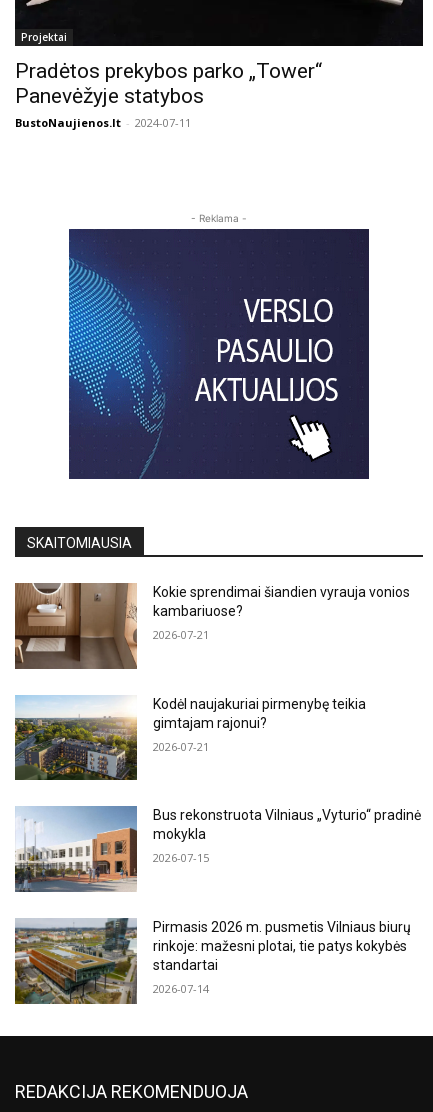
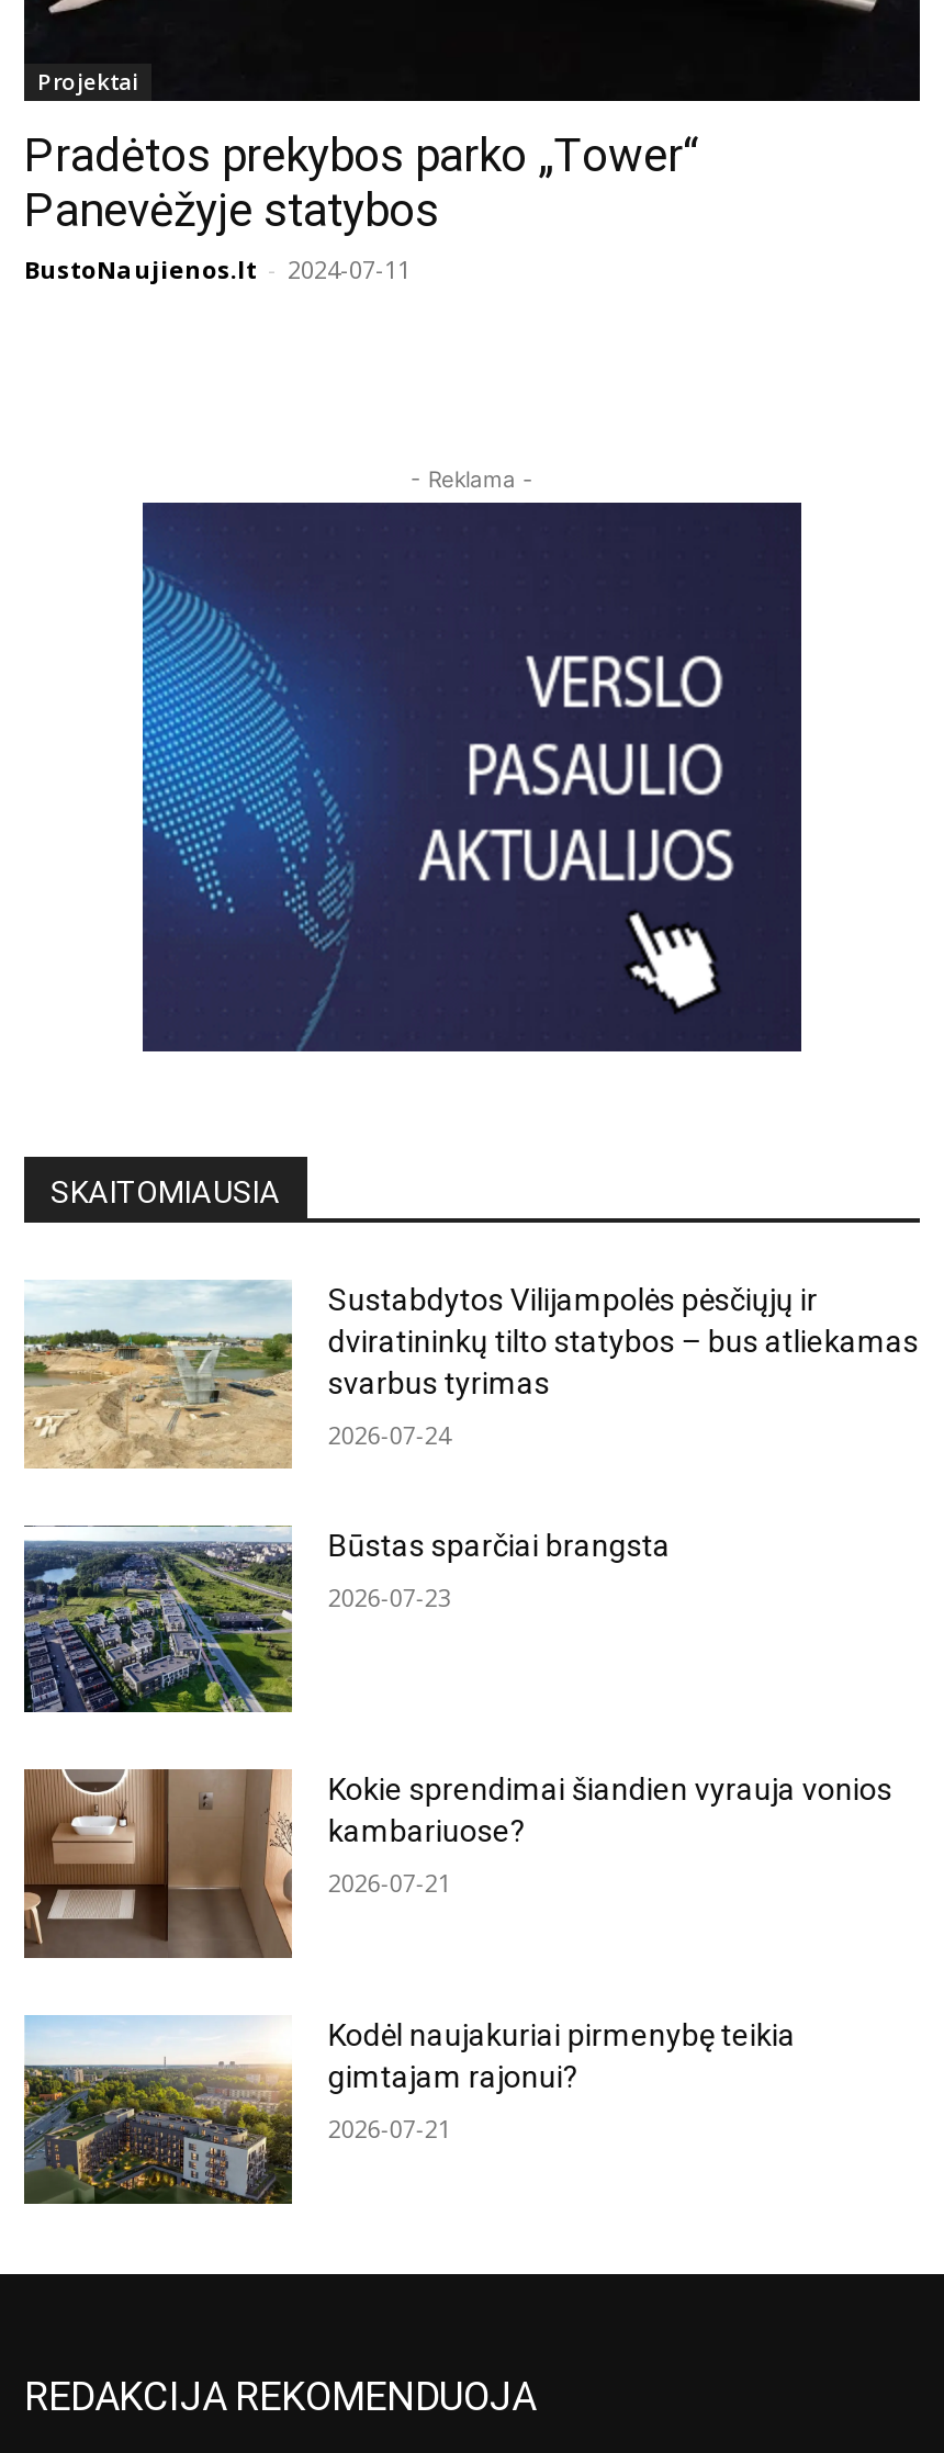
+ [image]

+ [image]
+ Sustabdytos Vilijampolės pėsčiųjų ir
+ dviratininkų tilto statybos – bus atliekamas
+ svarbus tyrimas
+ 2026-07-24
+ Būstas sparčiai brangsta
+ 2026-07-23

moved down: [image] | Kokie sprendimai šiandien vyrauja vonios | kambariuose? | 2026-07-21 | Kodėl naujakuriai pirmenybę teikia | gimtajam rajonui? | 2026-07-21

- [image]
- Bus rekonstruota Vilniaus „Vyturio“ pradinė
- mokykla
- 2026-07-15

- [image]
- Pirmasis 2026 m. pusmetis Vilniaus biurų
- rinkoje: mažesni plotai, tie patys kokybės
- standartai
- 2026-07-14
